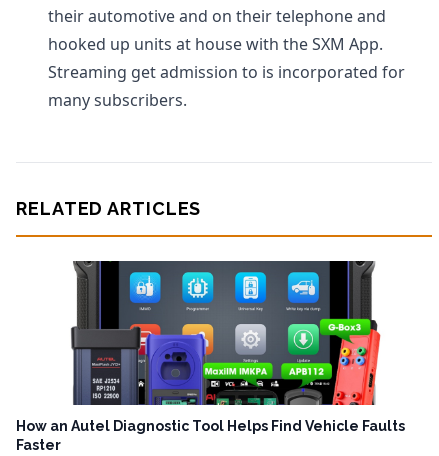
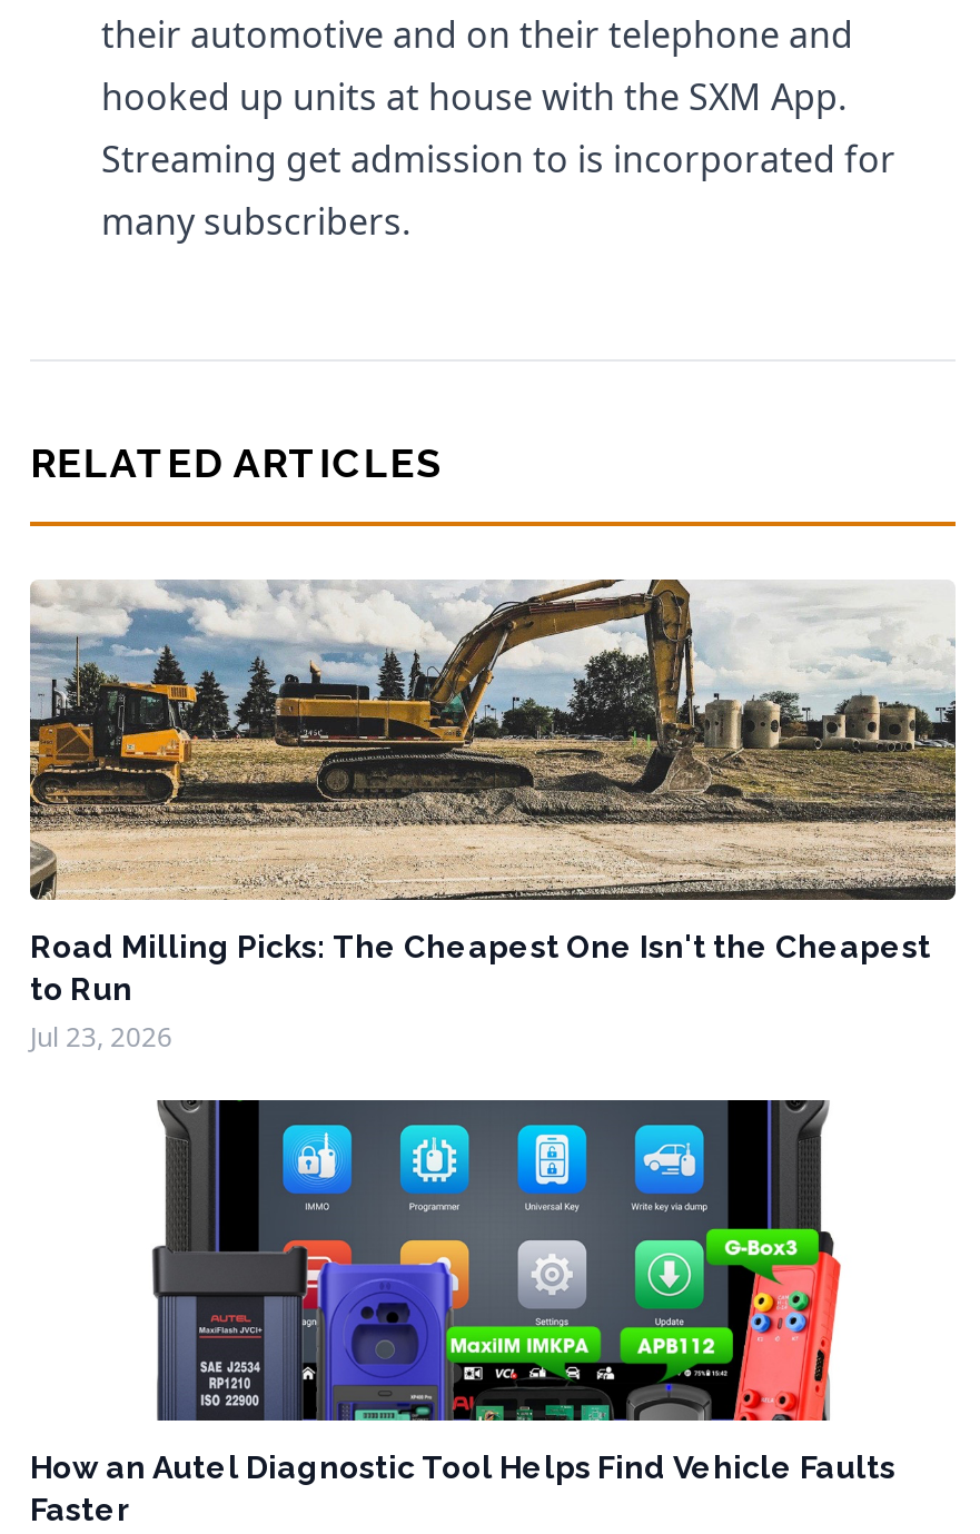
+ [image]
+ Road Milling Picks: The Cheapest One Isn't the Cheapest
+ to Run
+ Jul 23, 2026
